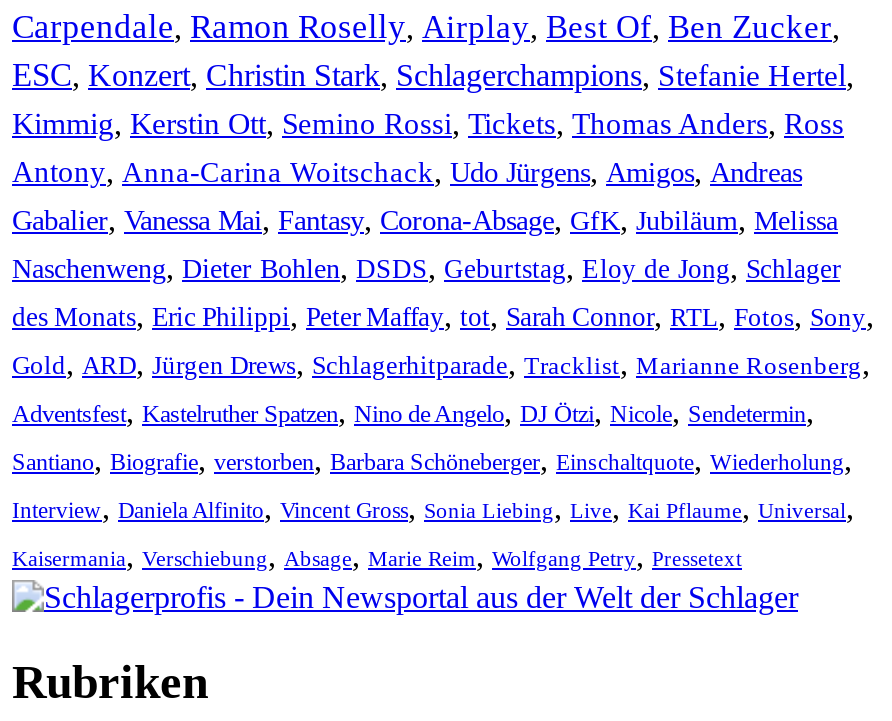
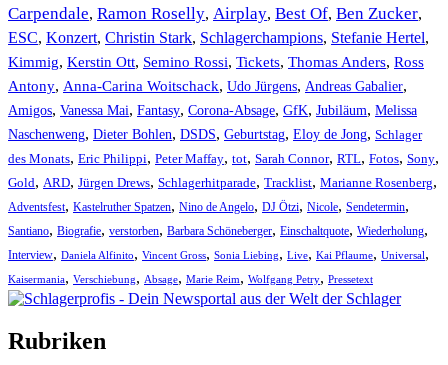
- Antony, Anna-Carina Woitschack, Udo Jürgens, Amigos, Andreas
+ Antony, Anna-Carina Woitschack, Udo Jürgens, Andreas Gabalier,

- Gabalier, Vanessa Mai, Fantasy, Corona-Absage, GfK, Jubiläum, Melissa
+ Amigos, Vanessa Mai, Fantasy, Corona-Absage, GfK, Jubiläum, Melissa
